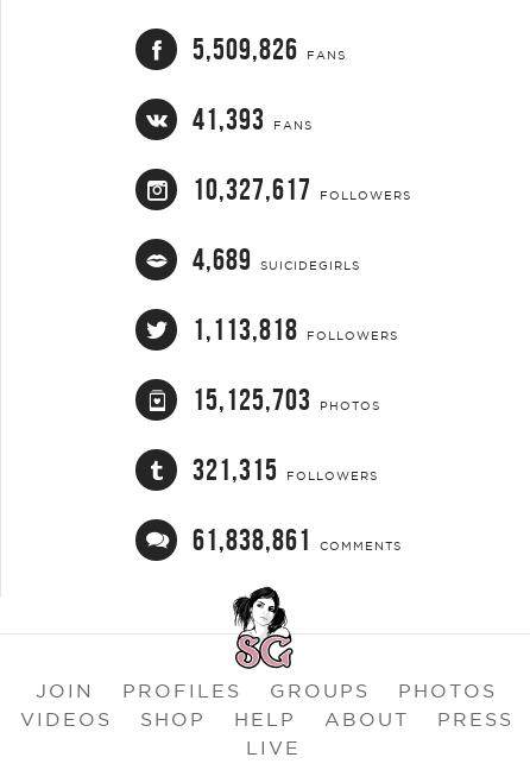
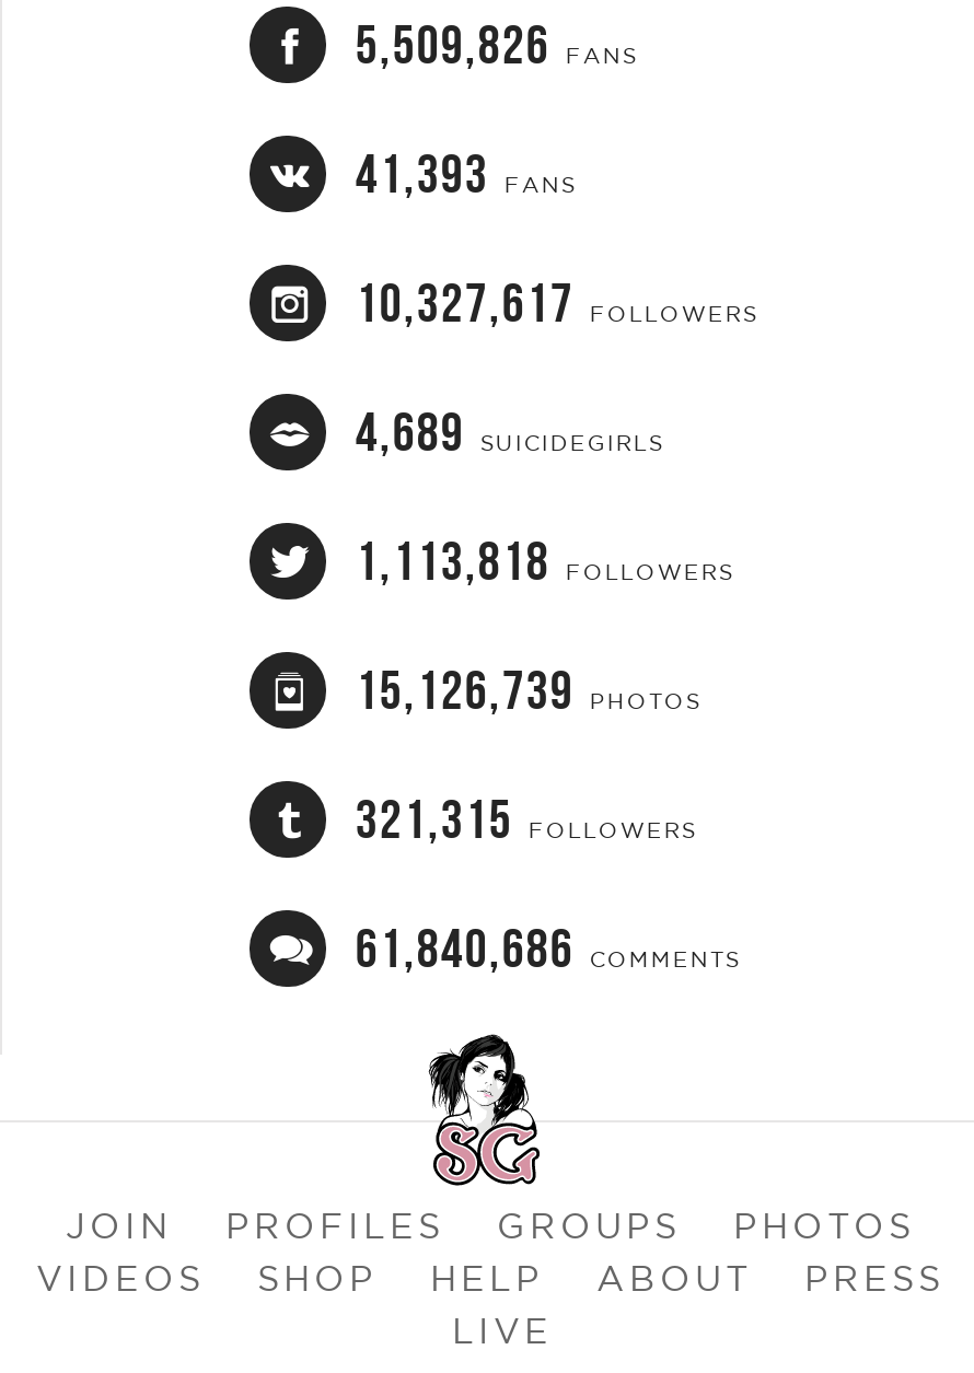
- 15,125,703 PHOTOS
+ 15,126,739 PHOTOS

- 61,838,861 COMMENTS
+ 61,840,686 COMMENTS
